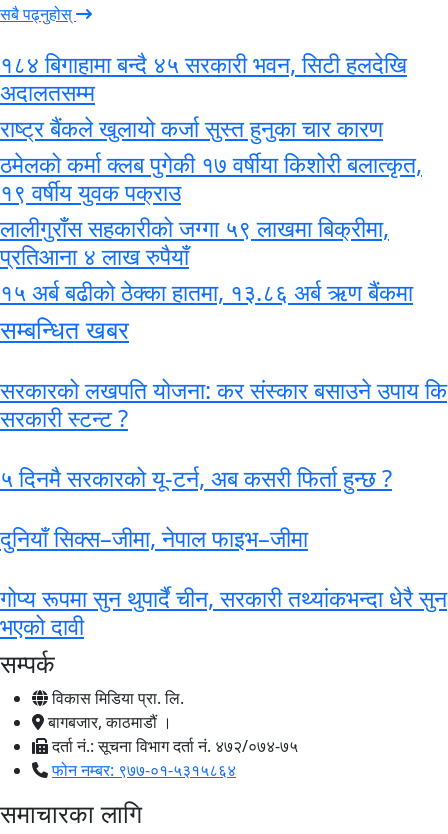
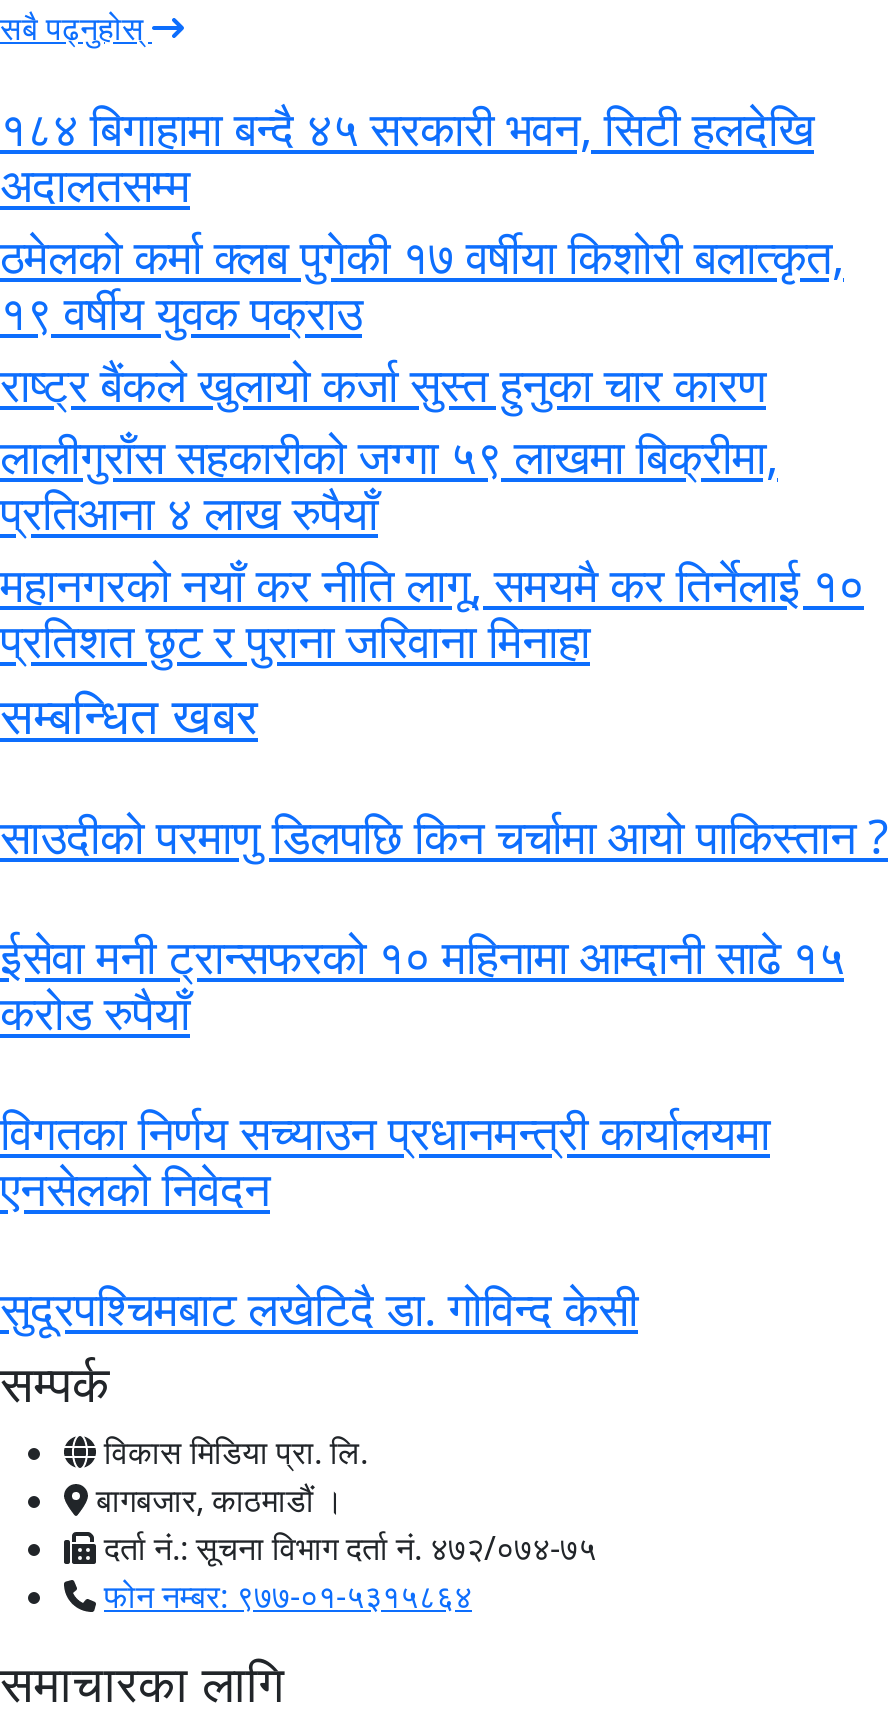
moved down: राष्ट्र बैंकले खुलायो कर्जा सुस्त हुनुका चार कारण

moved up: ठमेलको कर्मा क्लब पुगेकी १७ वर्षीया किशोरी बलात्कृत, | १९ वर्षीय युवक पक्राउ

- १५ अर्ब बढीको ठेक्का हातमा, १३.८६ अर्ब ऋण बैंकमा
+ महानगरको नयाँ कर नीति लागू, समयमै कर तिर्नेलाई १०
+ प्रतिशत छुट र पुराना जरिवाना मिनाहा

- सरकारको लखपति योजना: कर संस्कार बसाउने उपाय कि
- सरकारी स्टन्ट ?
+ साउदीको परमाणु डिलपछि किन चर्चामा आयो पाकिस्तान ?

- ५ दिनमै सरकारको यू-टर्न, अब कसरी फिर्ता हुन्छ ?
+ ईसेवा मनी ट्रान्सफरको १० महिनामा आम्दानी साढे १५
+ करोड रुपैयाँ

- दुनियाँ सिक्स–जीमा, नेपाल फाइभ–जीमा
+ विगतका निर्णय सच्याउन प्रधानमन्त्री कार्यालयमा
+ एनसेलको निवेदन

- गोप्य रूपमा सुन थुपार्दै चीन, सरकारी तथ्यांकभन्दा धेरै सुन
- भएको दावी
+ सुदूरपश्चिमबाट लखेटिदै डा. गोविन्द केसी
